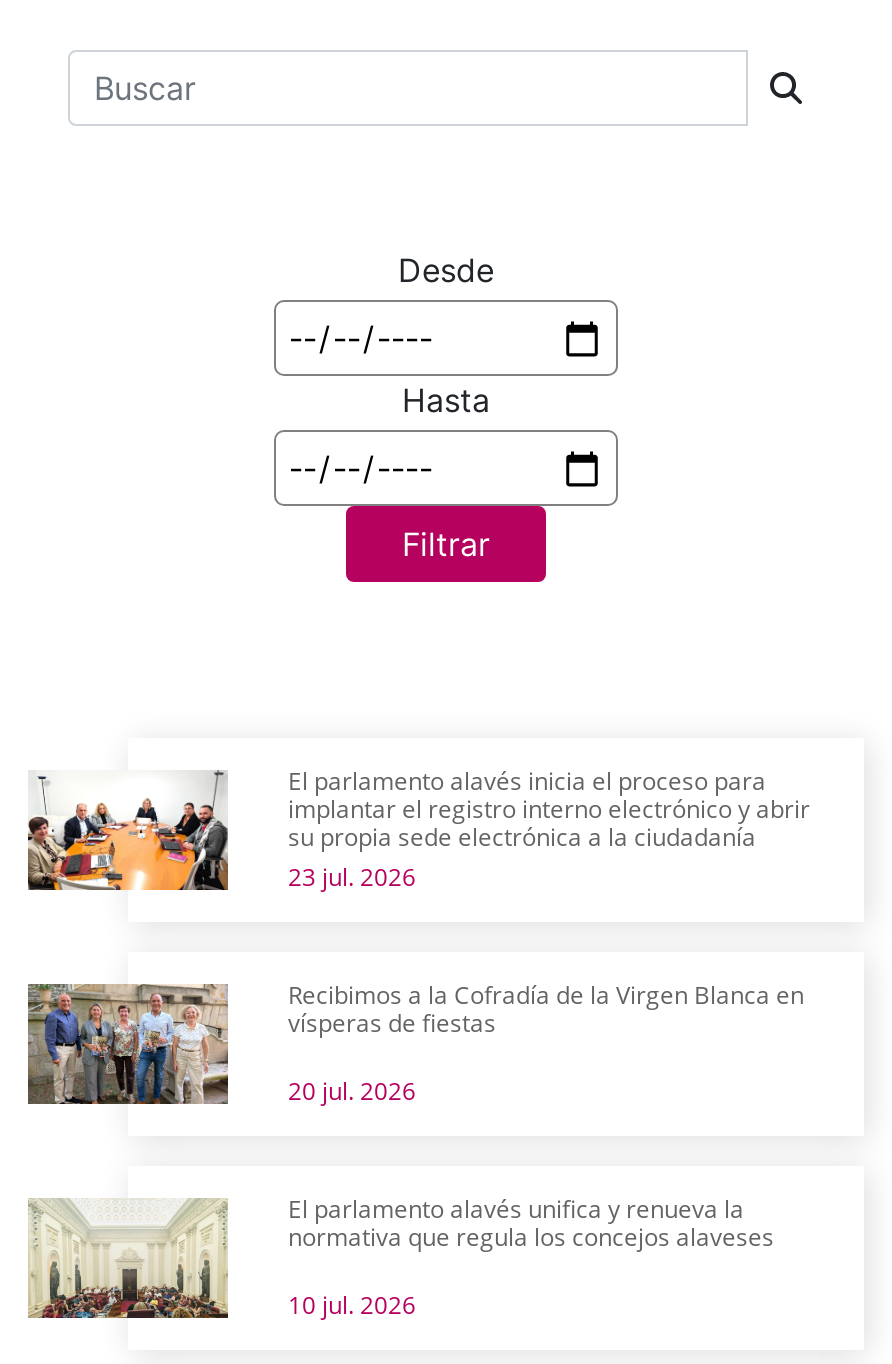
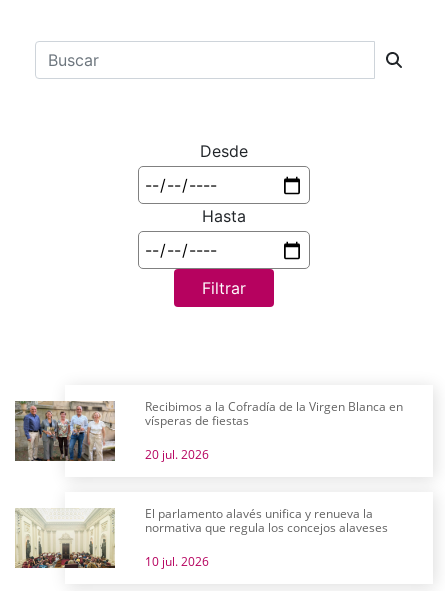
- [image]
- El parlamento alavés inicia el proceso para
- implantar el registro interno electrónico y abrir
- su propia sede electrónica a la ciudadanía
- 23 jul. 2026
